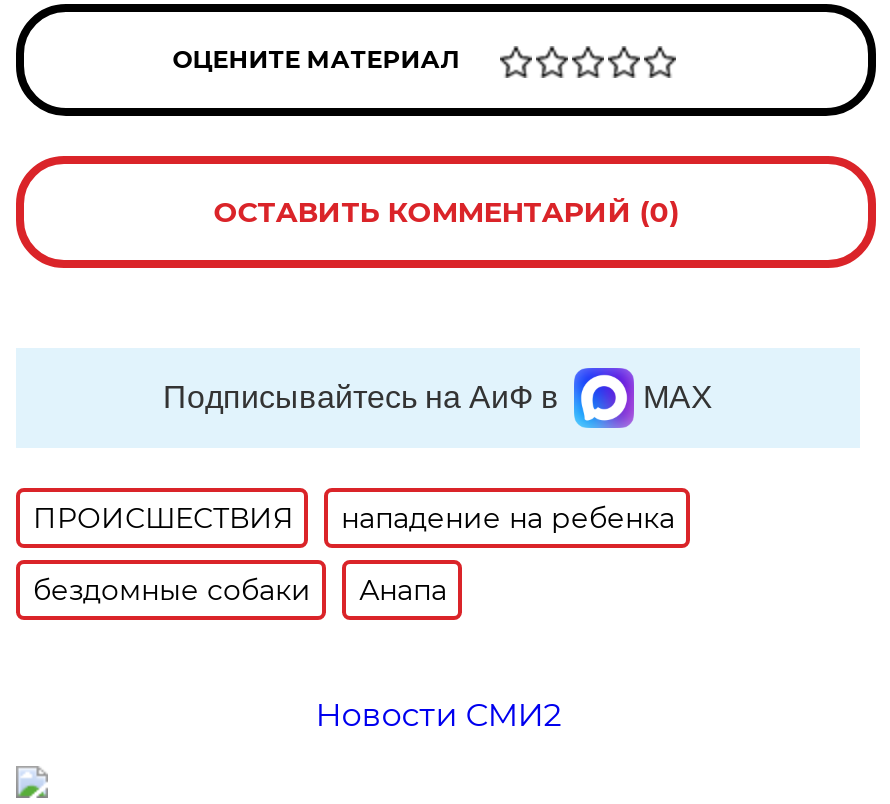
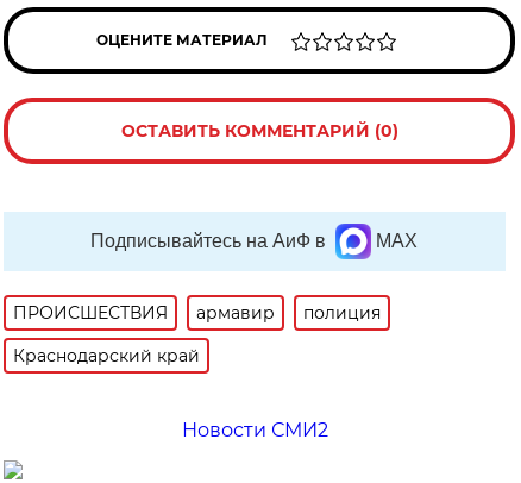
- нападение на ребенка
+ армавир
+ полиция

- бездомные собаки
- Анапа
+ Краснодарский край
